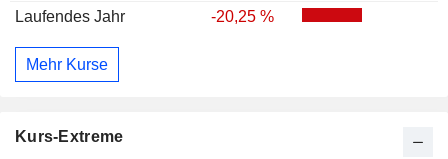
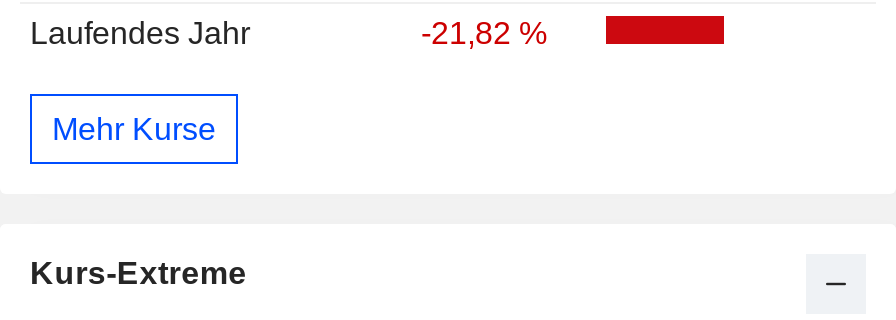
- -20,25 %
+ -21,82 %
